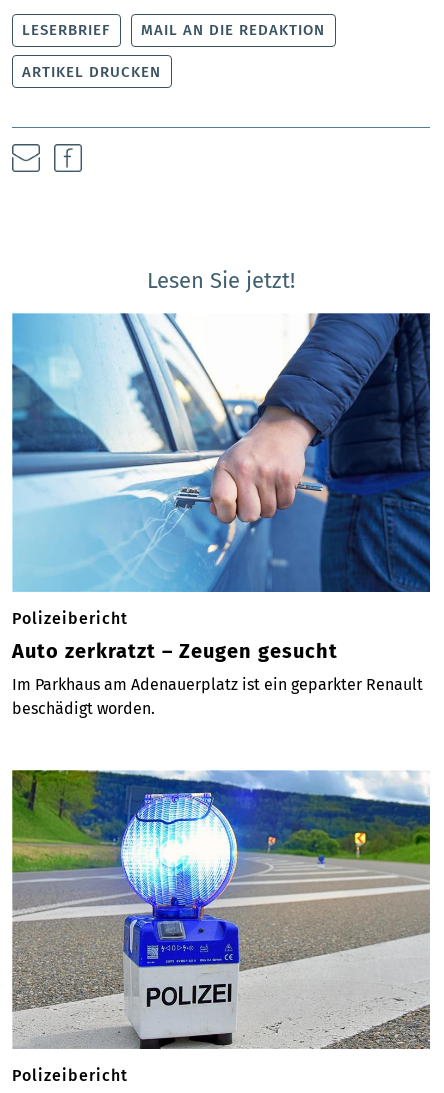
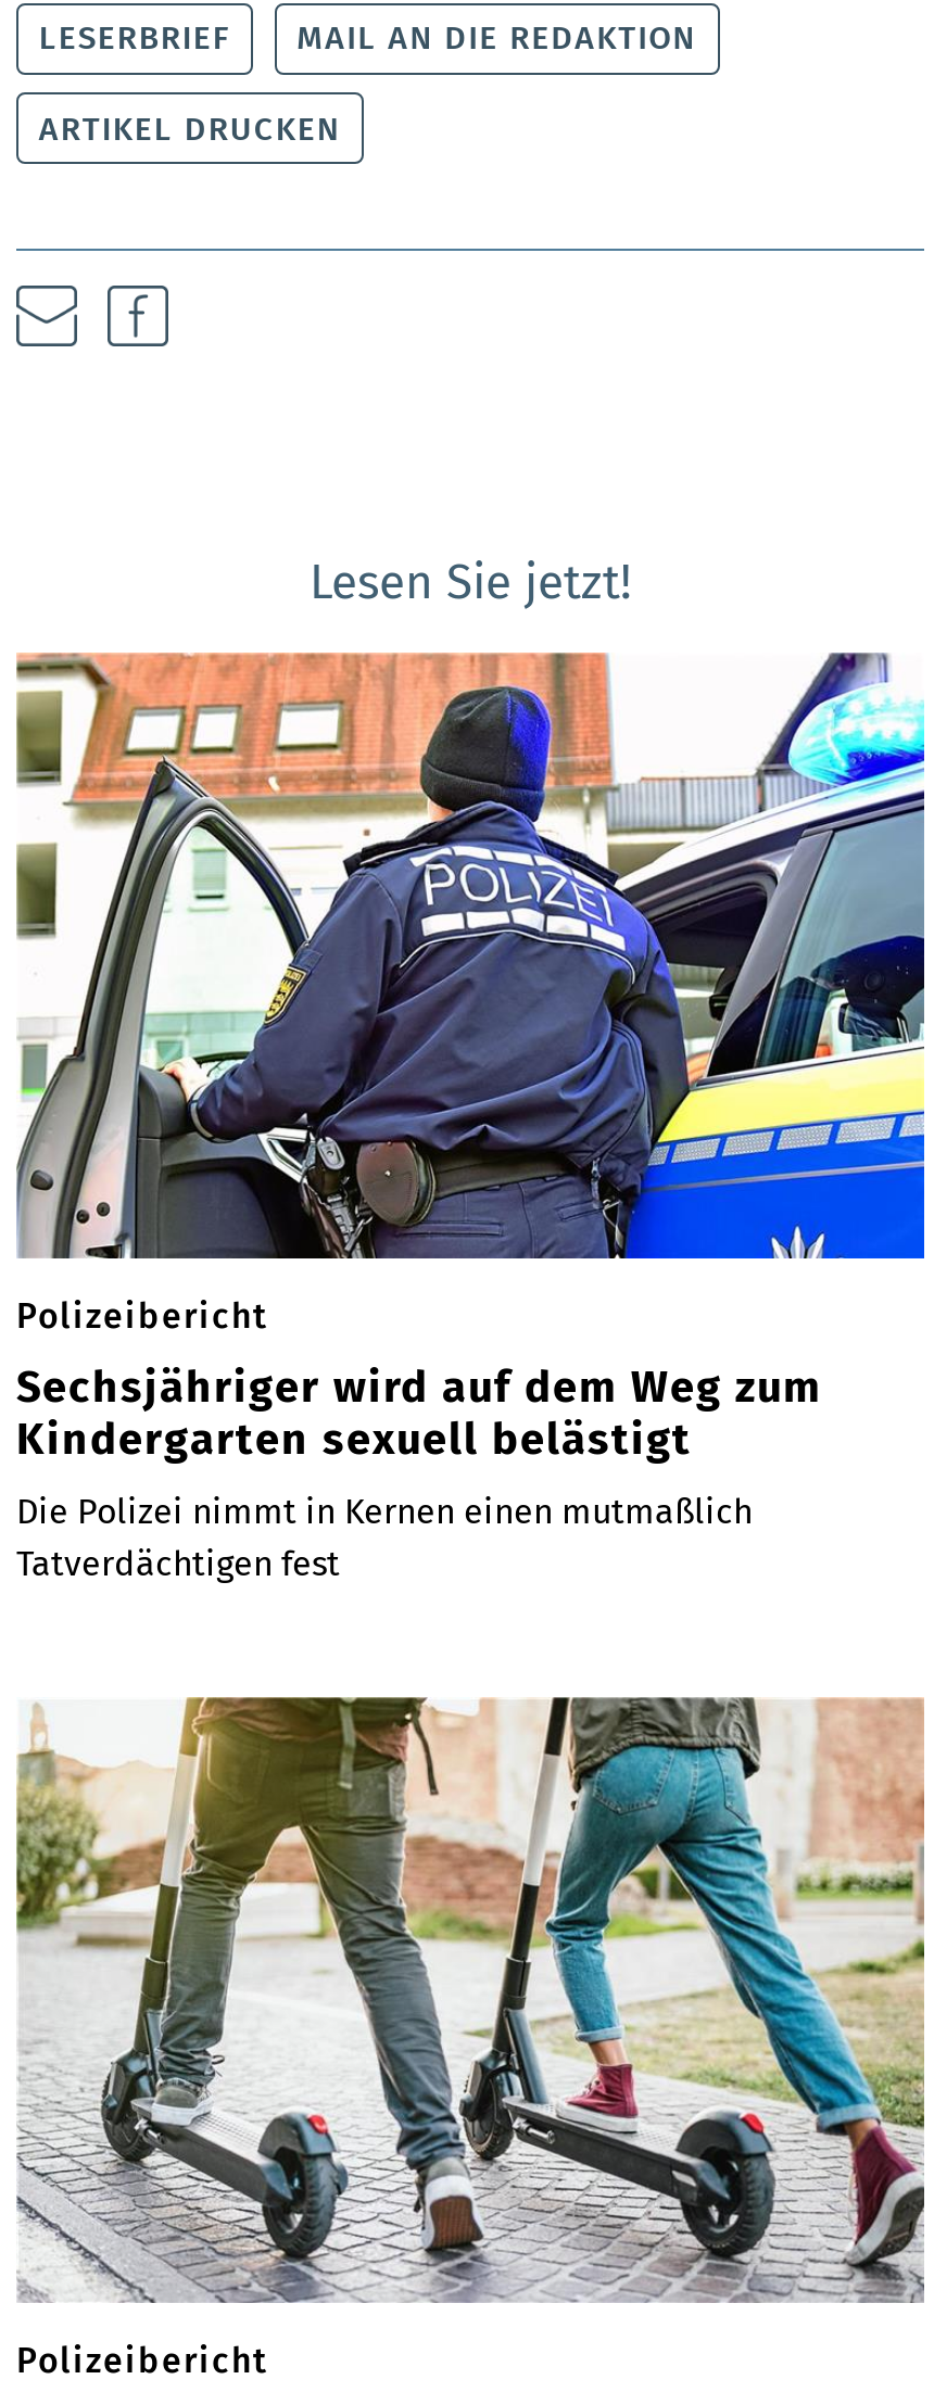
- [image]
+ [image]

- Auto zerkratzt – Zeugen gesucht
+ Sechsjähriger wird auf dem Weg zum
+ Kindergarten sexuell belästigt

- Im Parkhaus am Adenauerplatz ist ein geparkter Renault
- beschädigt worden.
+ Die Polizei nimmt in Kernen einen mutmaßlich
+ Tatverdächtigen fest

- [image]
+ [image]
